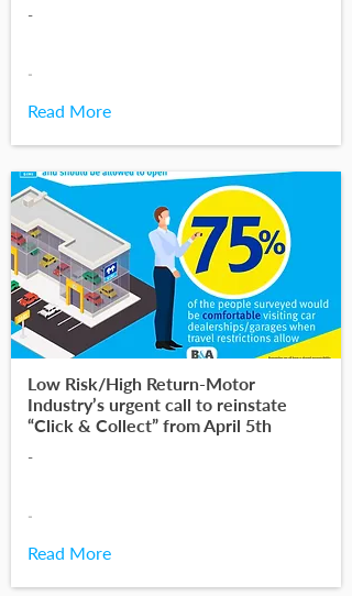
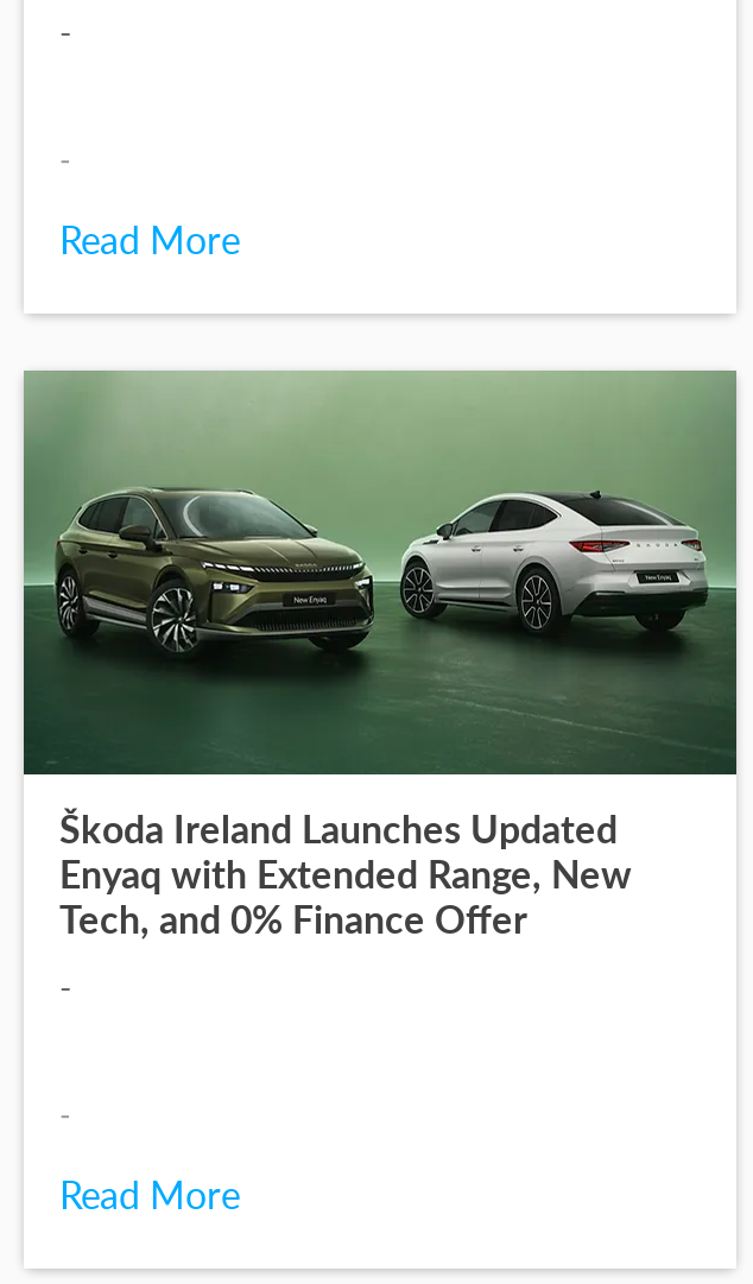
- [image]
- Low Risk/High Return-Motor
- Industry’s urgent call to reinstate
- “Click & Collect” from April 5th
+ [image]
+ Škoda Ireland Launches Updated
+ Enyaq with Extended Range, New
+ Tech, and 0% Finance Offer
